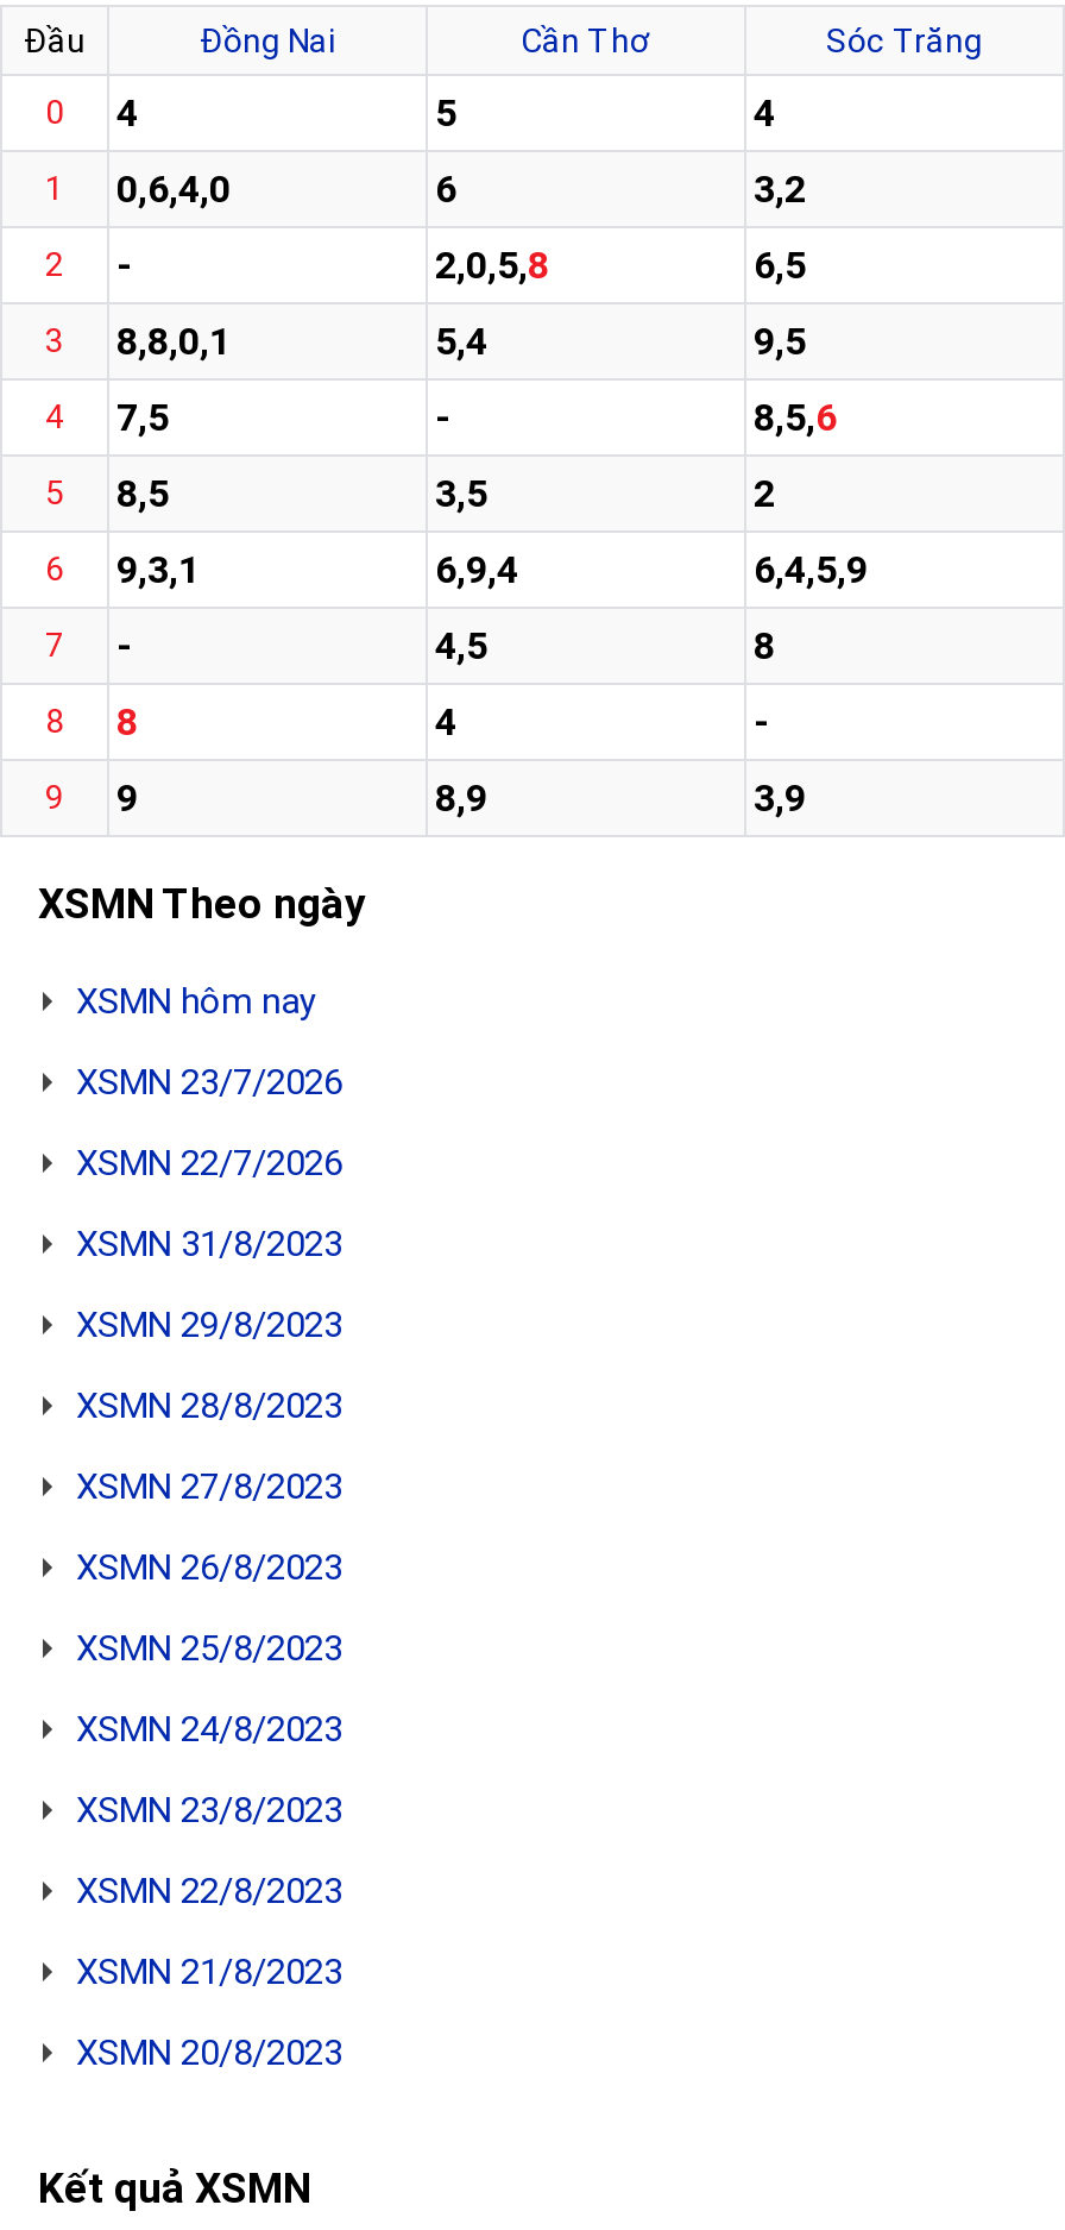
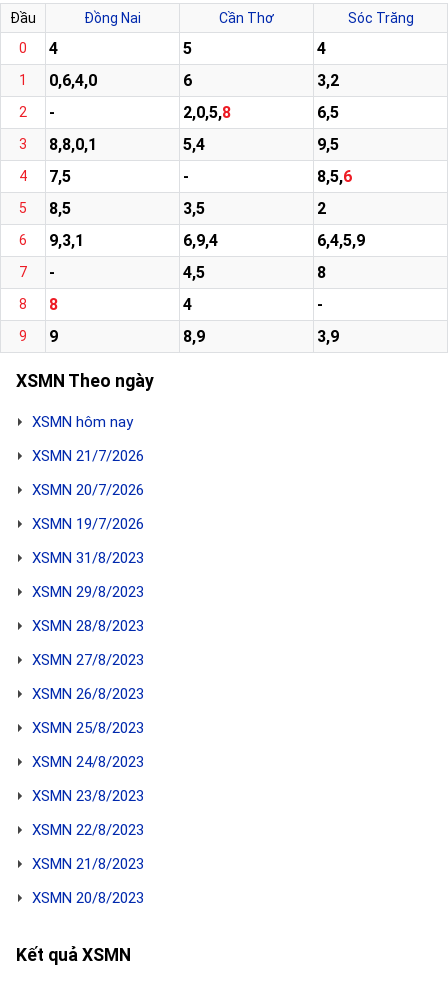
- XSMN 23/7/2026
- XSMN 22/7/2026
+ XSMN 21/7/2026
+ XSMN 20/7/2026
+ XSMN 19/7/2026
